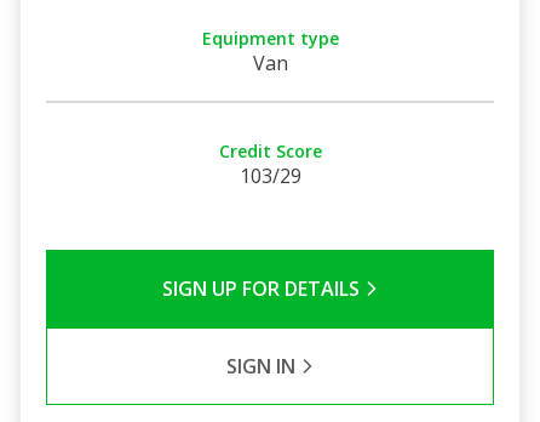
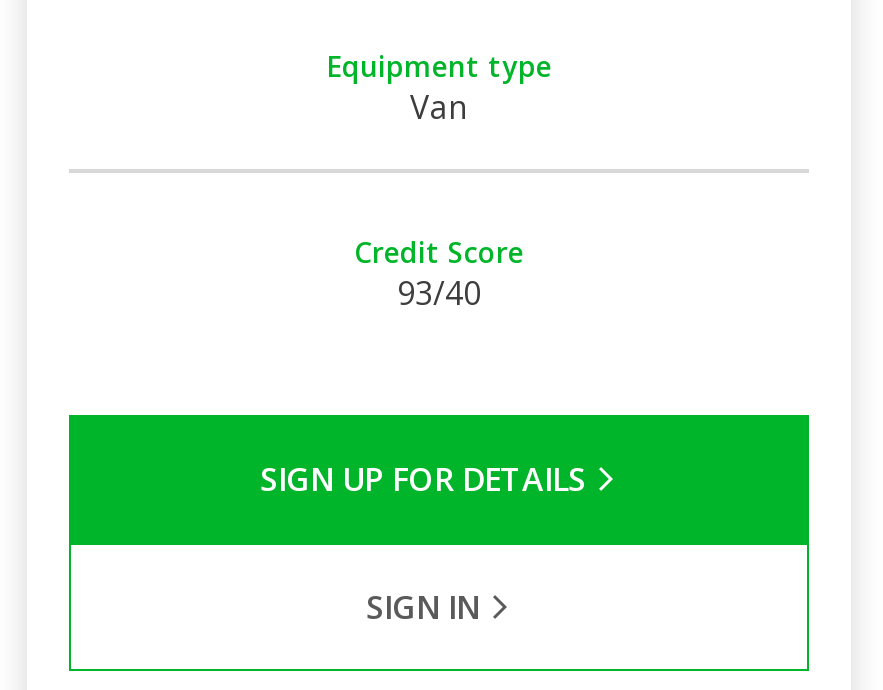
- 103/29
+ 93/40
